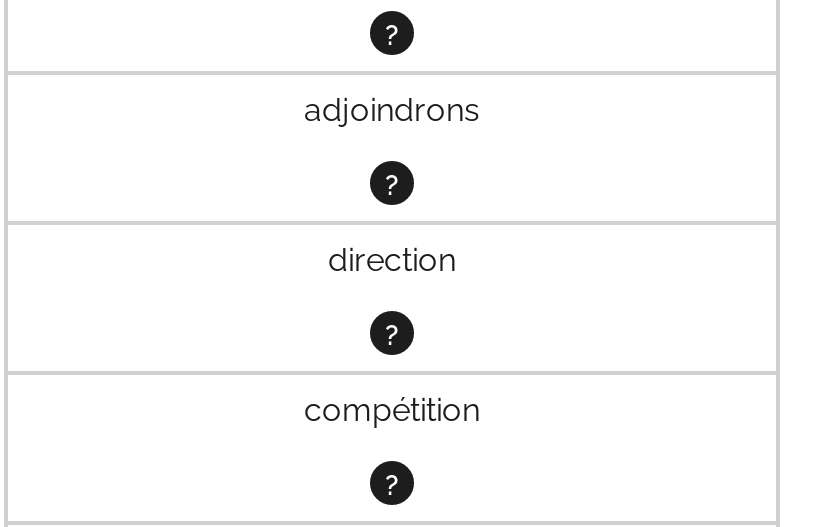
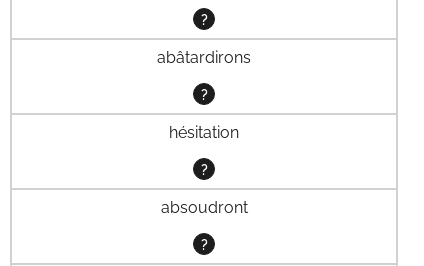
- adjoindrons
+ abâtardirons

- direction
+ hésitation

- compétition
+ absoudront
